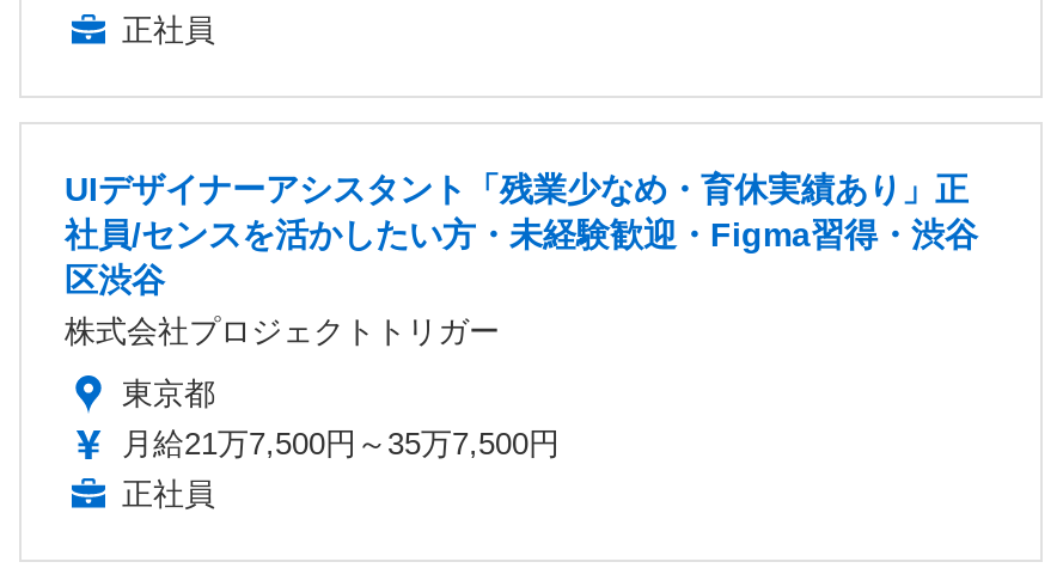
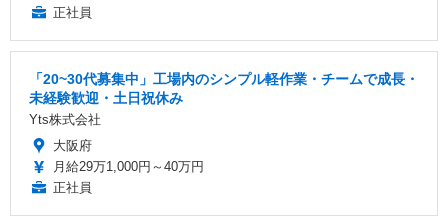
- UIデザイナーアシスタント「残業少なめ・育休実績あり」正
- 社員/センスを活かしたい方・未経験歓迎・Figma習得・渋谷
- 区渋谷
- 株式会社プロジェクトトリガー
+ 「20~30代募集中」工場内のシンプル軽作業・チームで成長・
+ 未経験歓迎・土日祝休み
+ Yts株式会社

- 東京都
- 月給21万7,500円～35万7,500円
+ 大阪府
+ 月給29万1,000円～40万円
